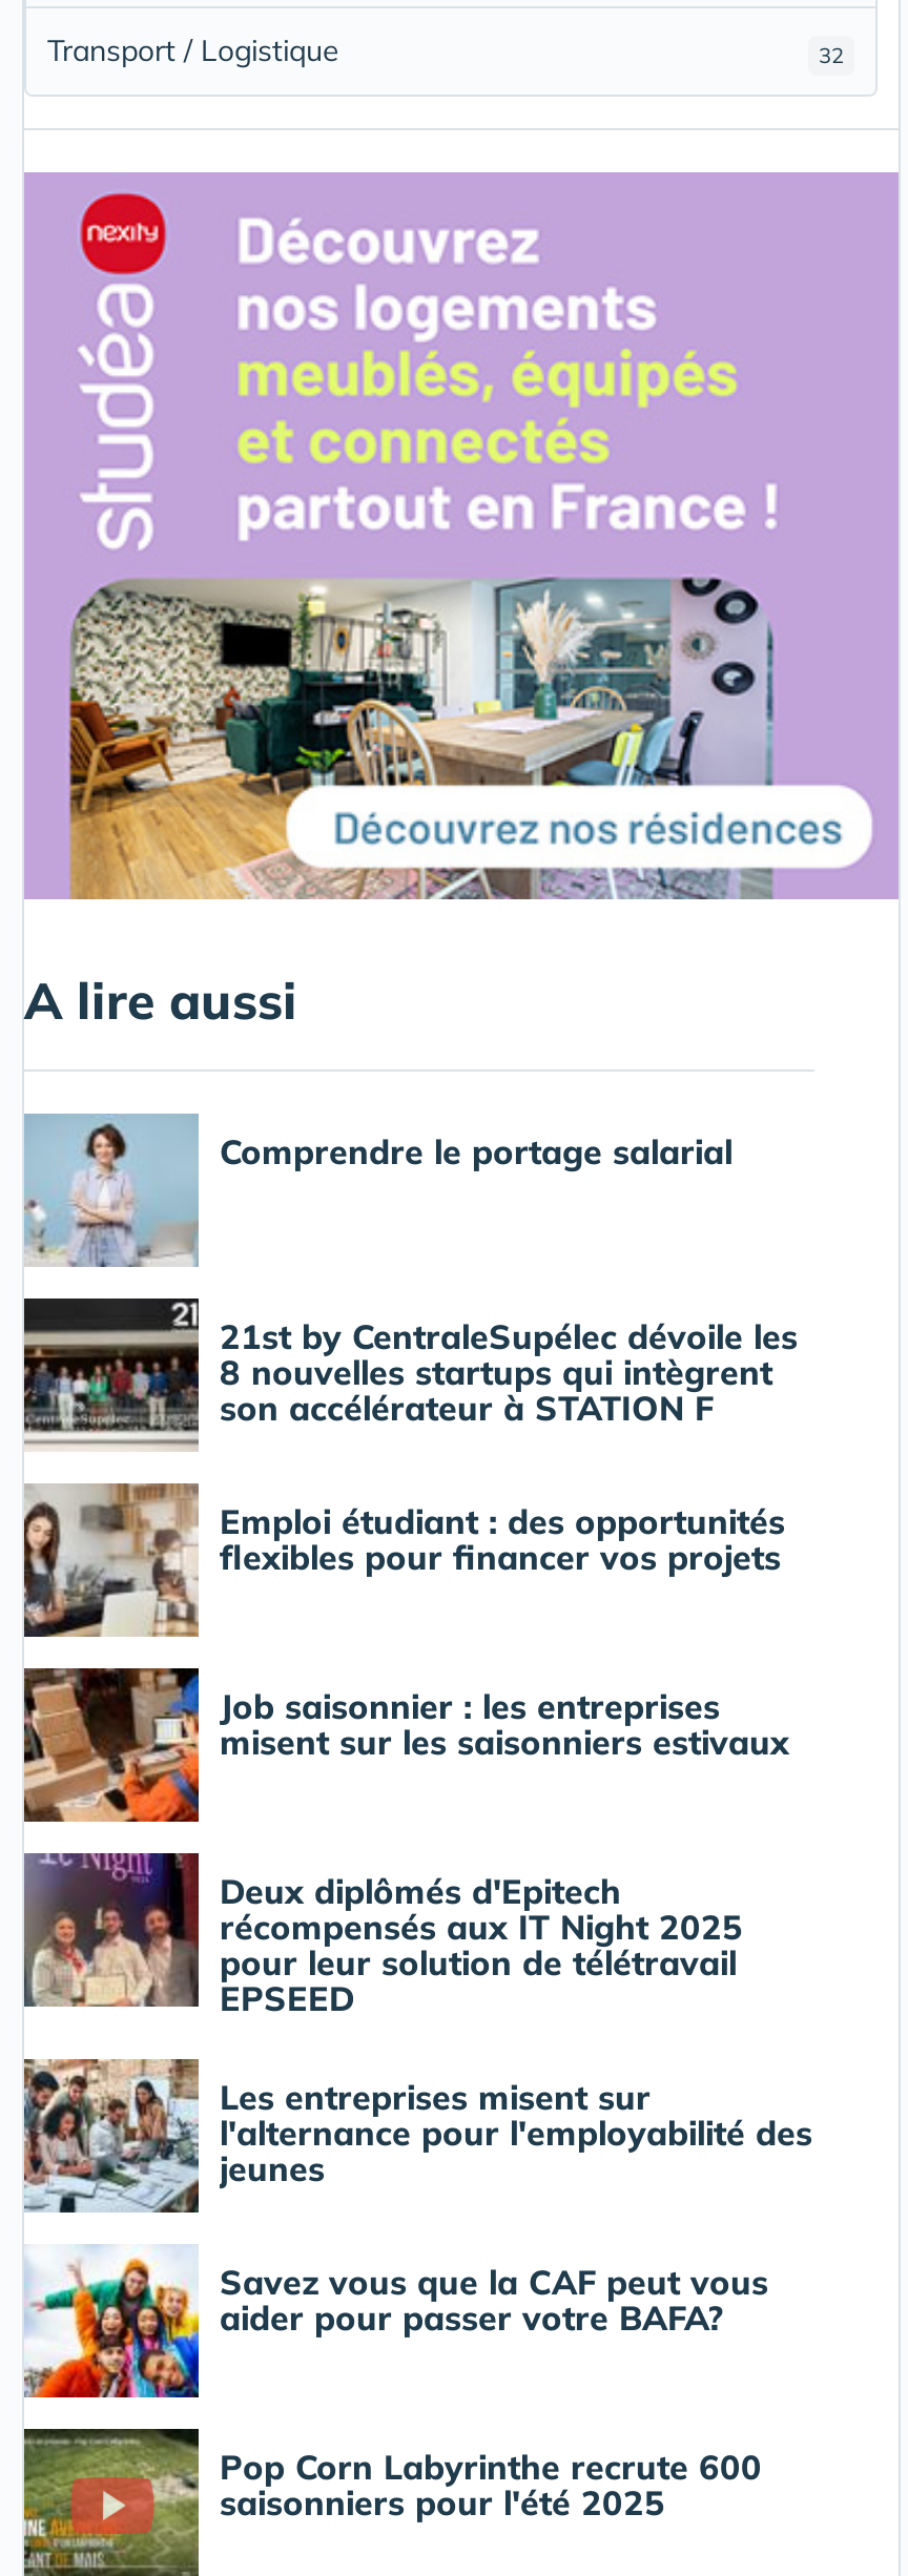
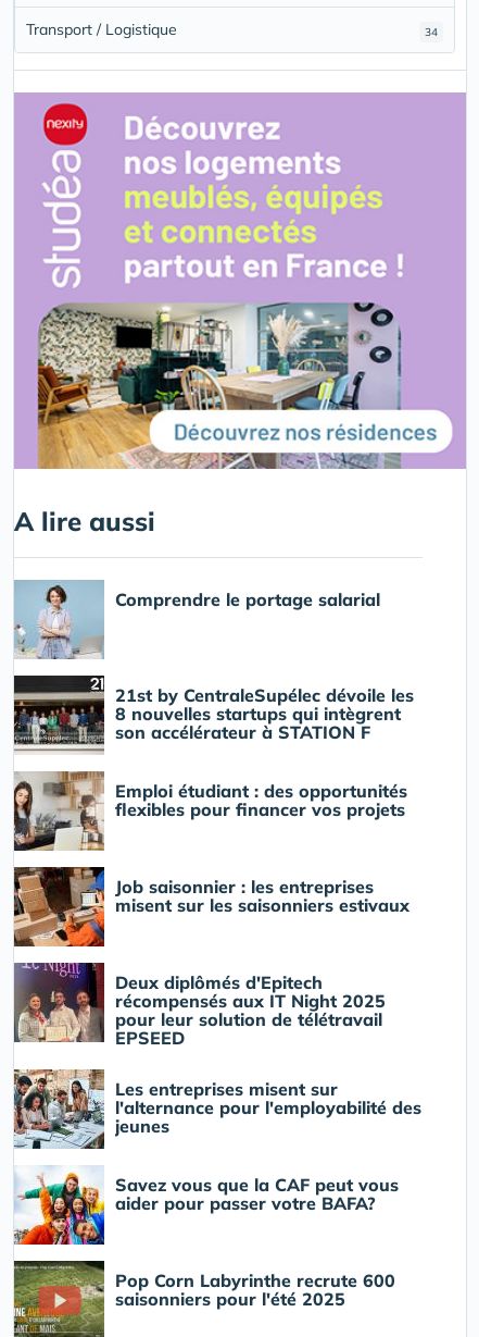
- 32
+ 34
